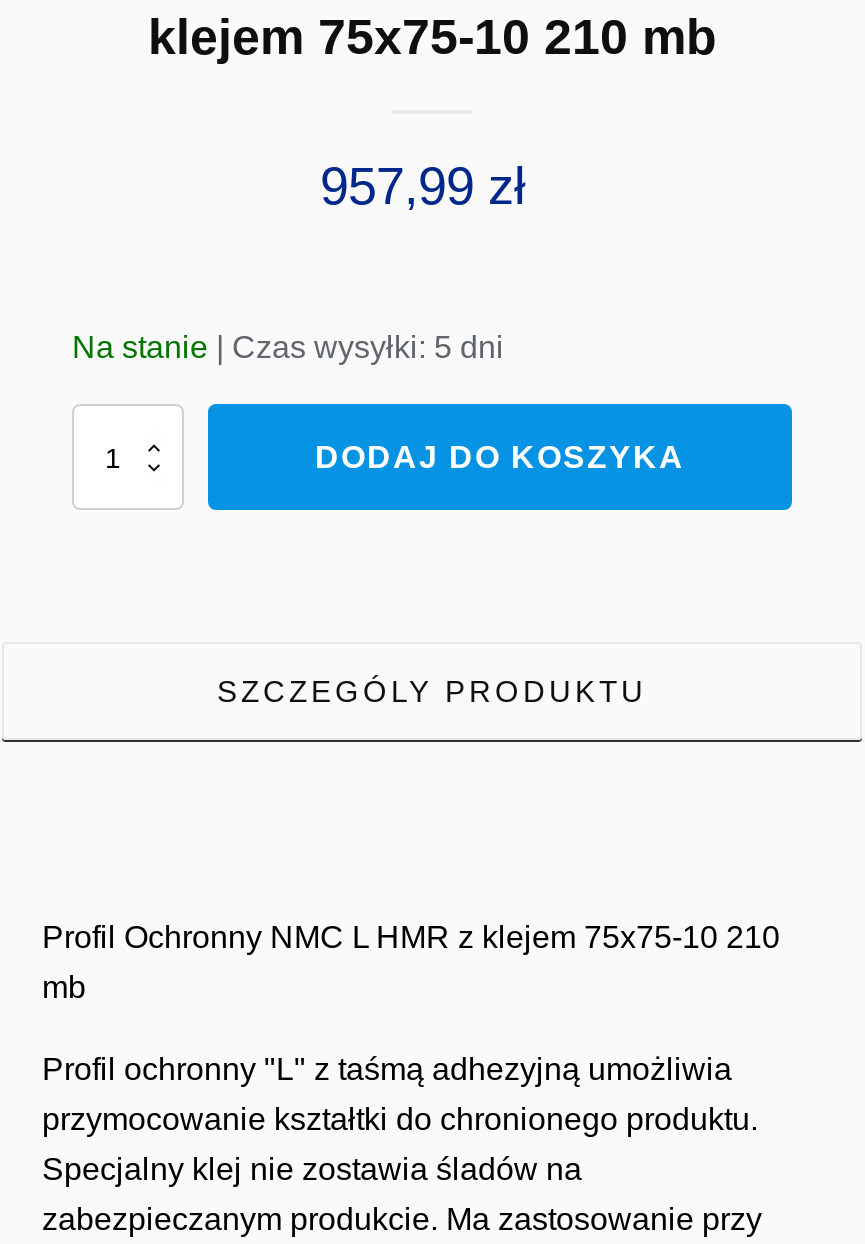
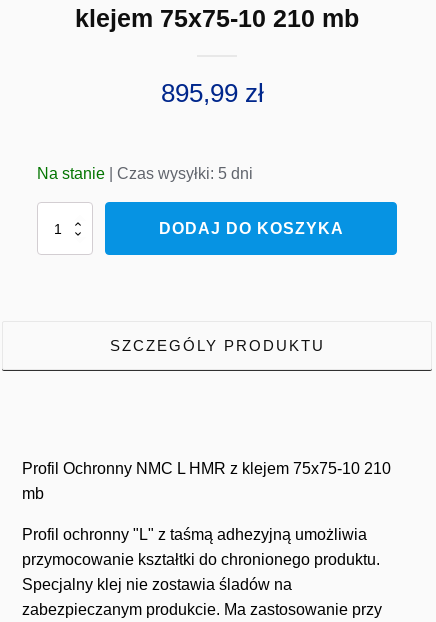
- 957,99 zł
+ 895,99 zł
